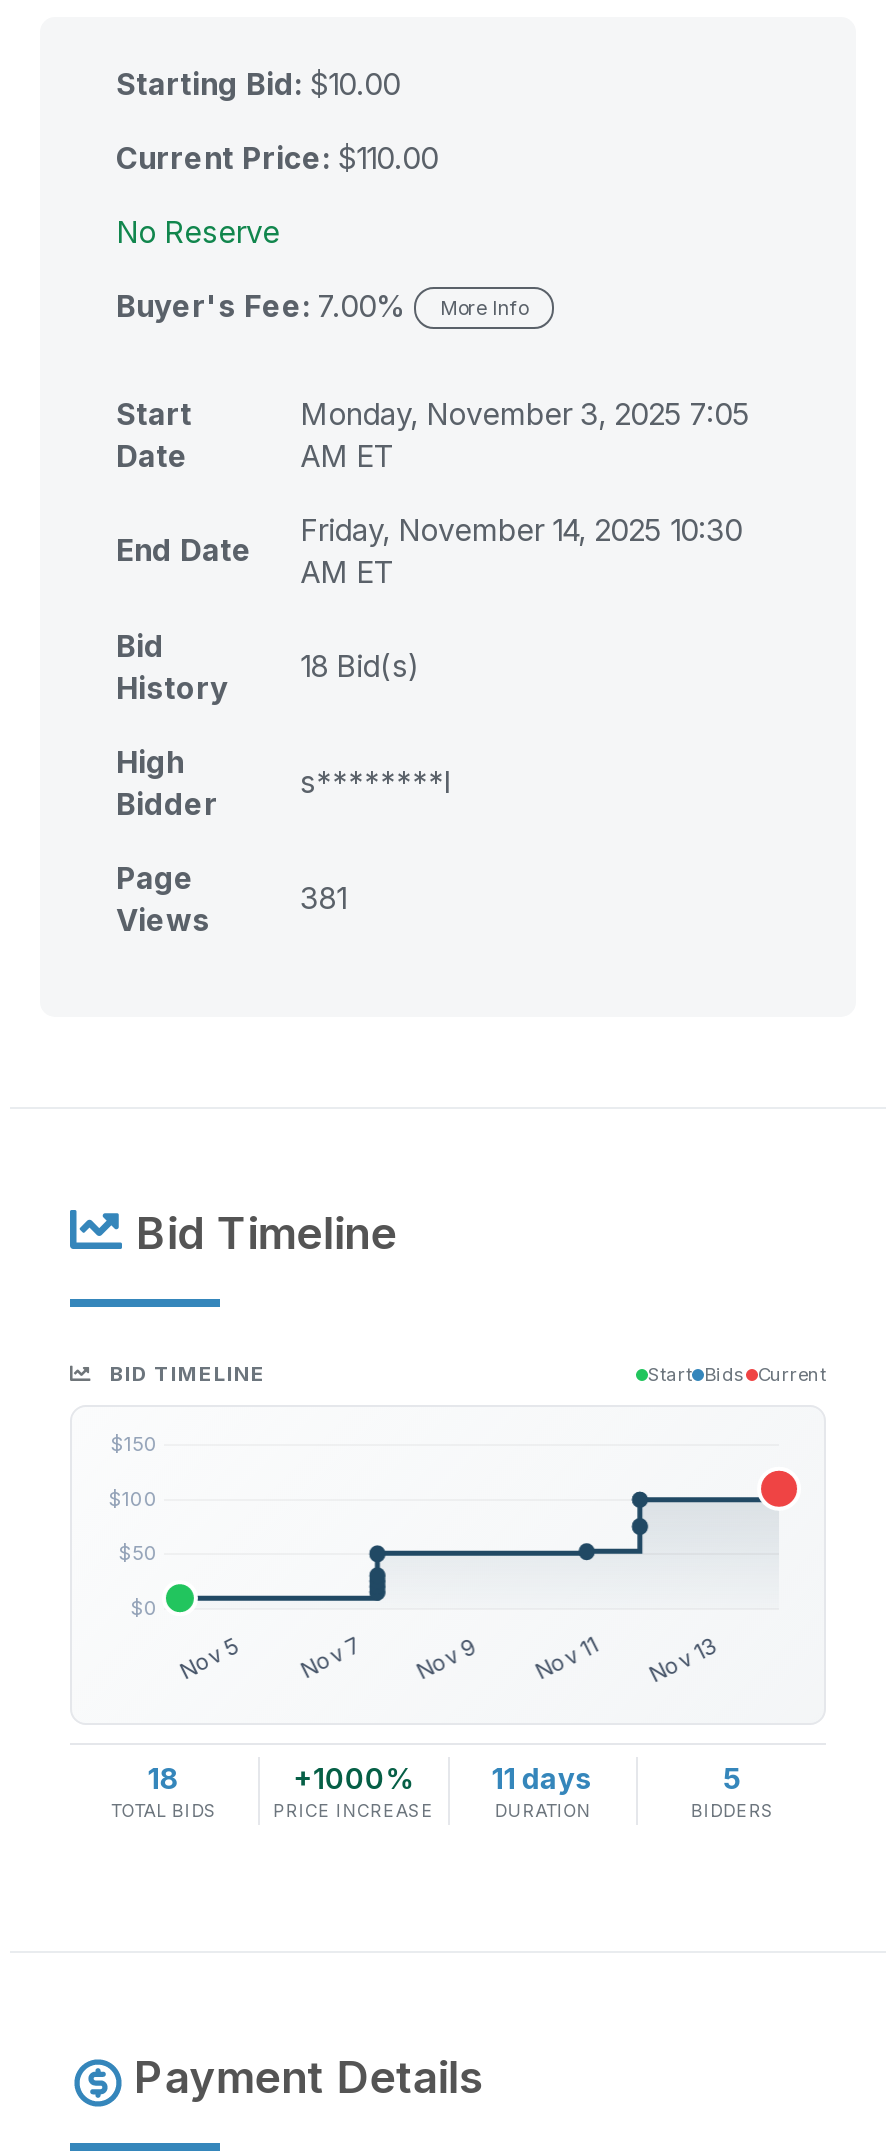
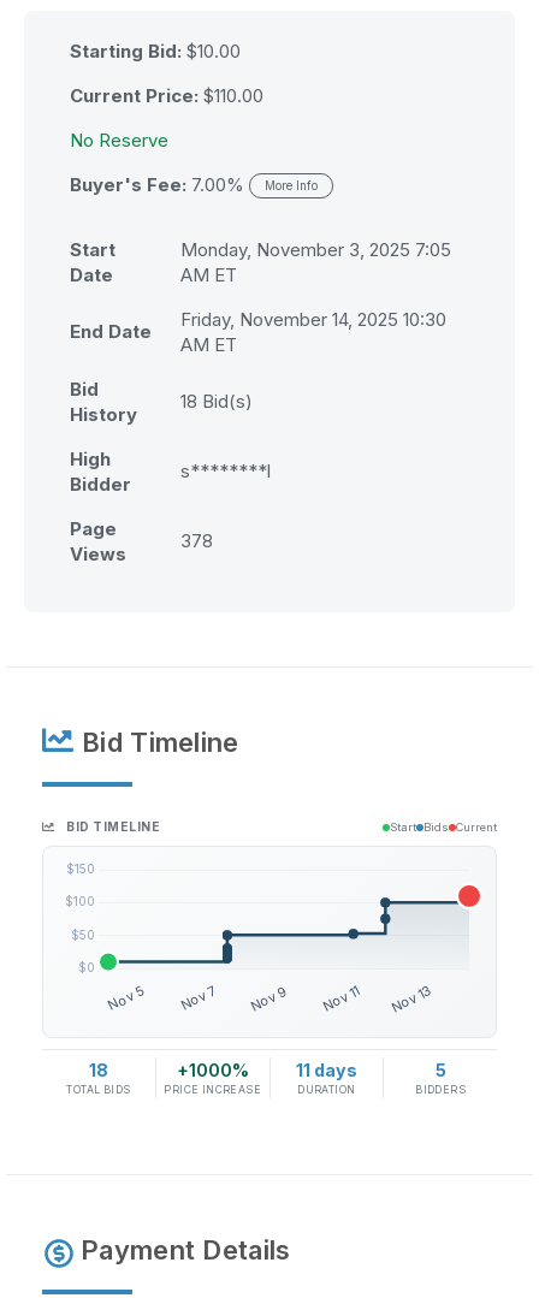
- 381
+ 378
